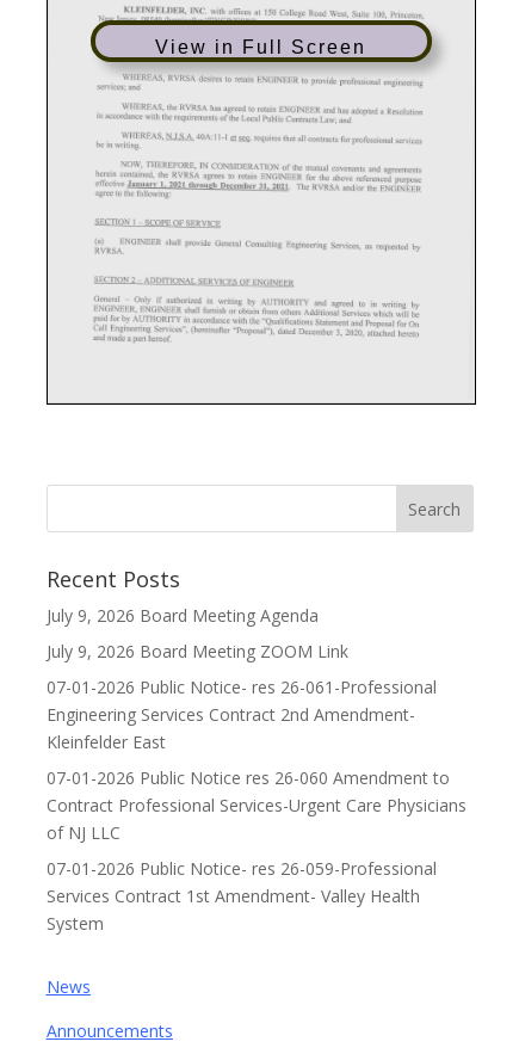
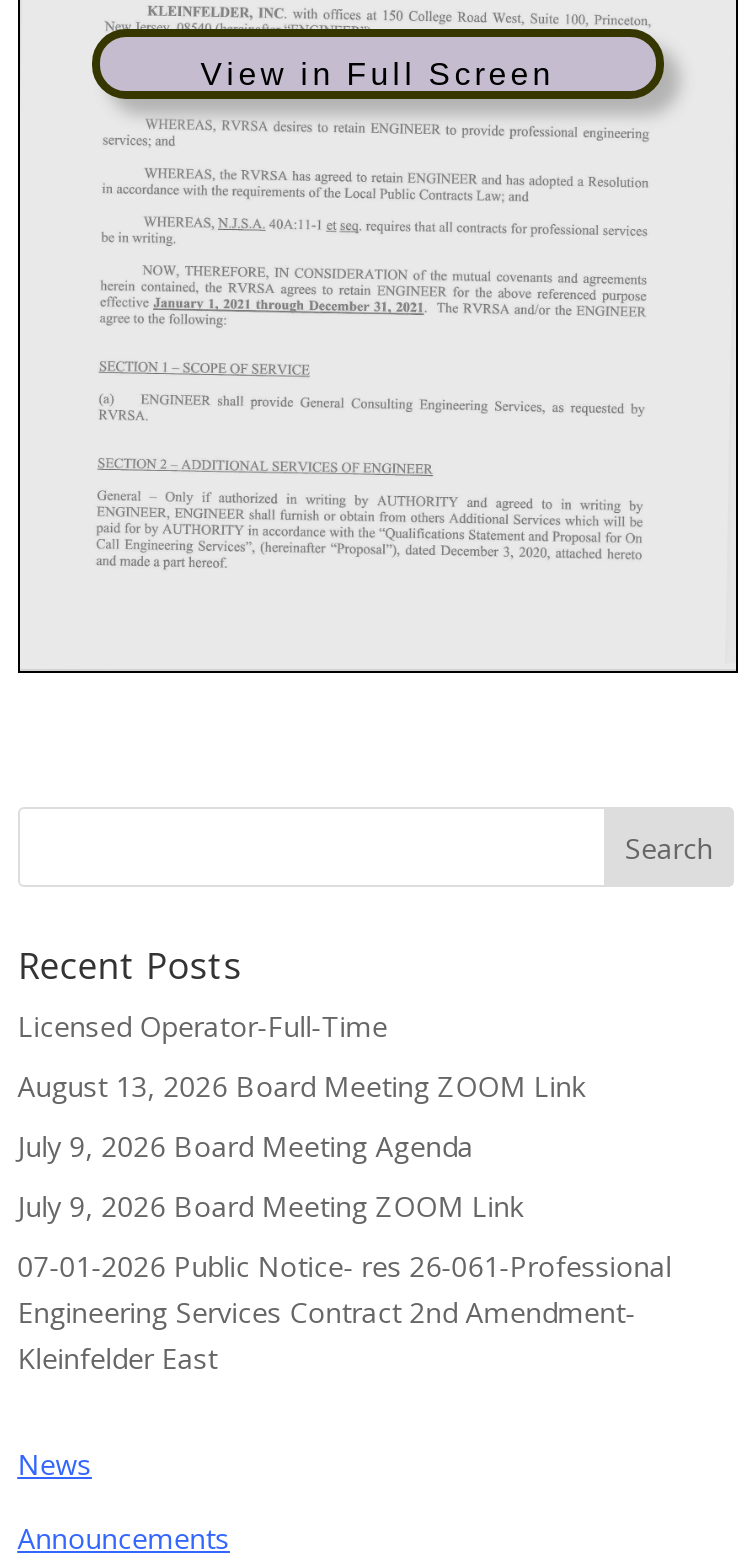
+ Licensed Operator-Full-Time
+ August 13, 2026 Board Meeting ZOOM Link

moved down: July 9, 2026 Board Meeting Agenda | July 9, 2026 Board Meeting ZOOM Link | 07-01-2026 Public Notice- res 26-061-Professional | Engineering Services Contract 2nd Amendment- | Kleinfelder East

- 07-01-2026 Public Notice res 26-060 Amendment to
- Contract Professional Services-Urgent Care Physicians
- of NJ LLC
- 07-01-2026 Public Notice- res 26-059-Professional
- Services Contract 1st Amendment- Valley Health
- System
